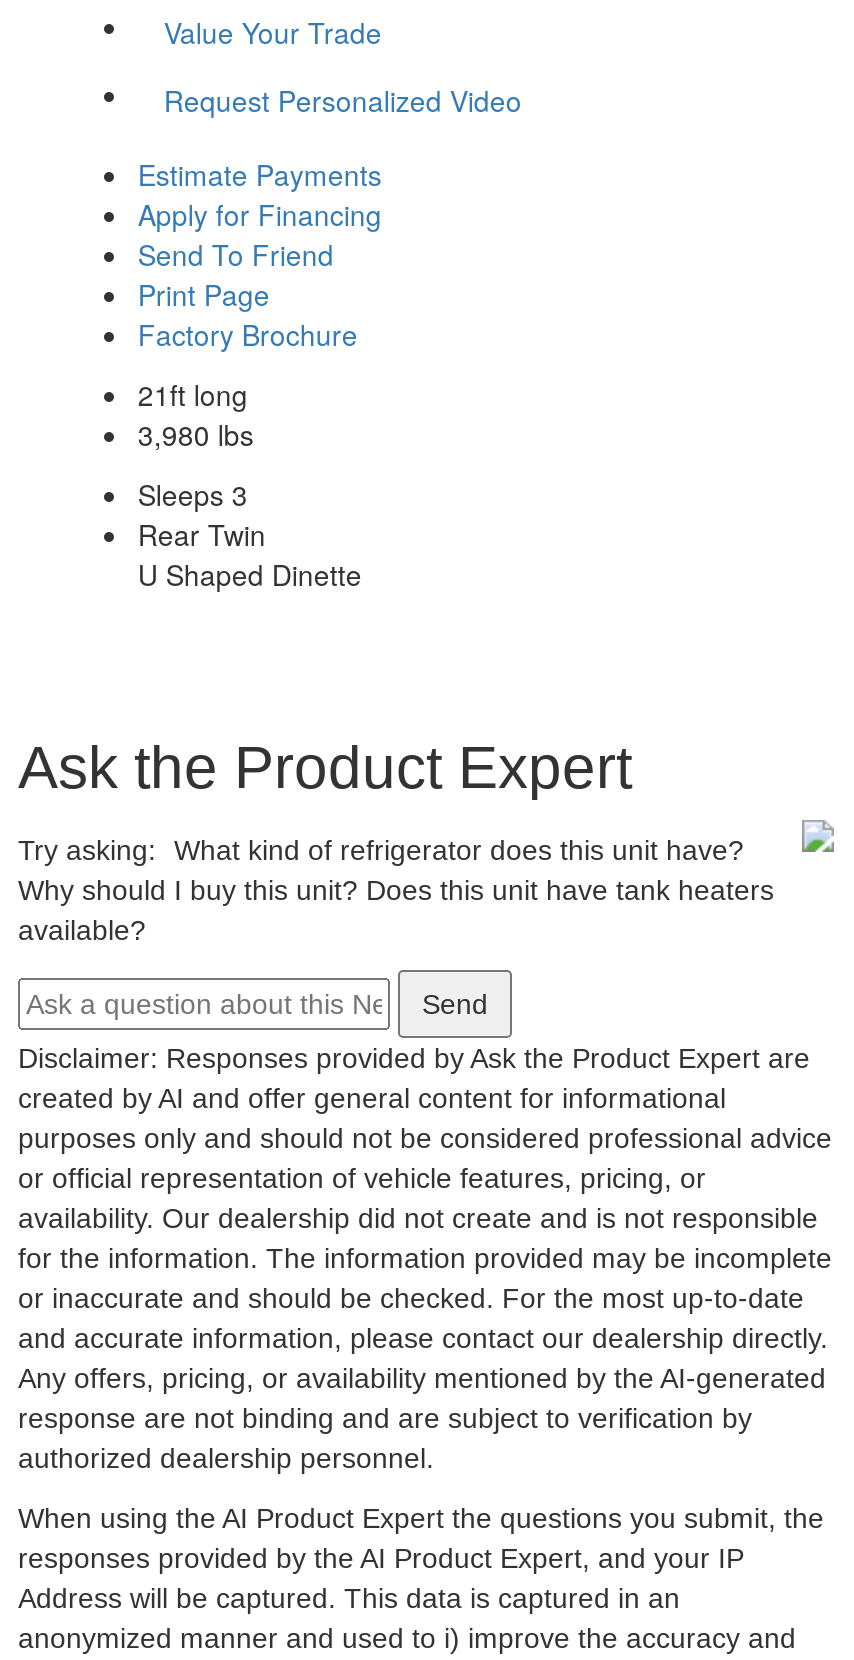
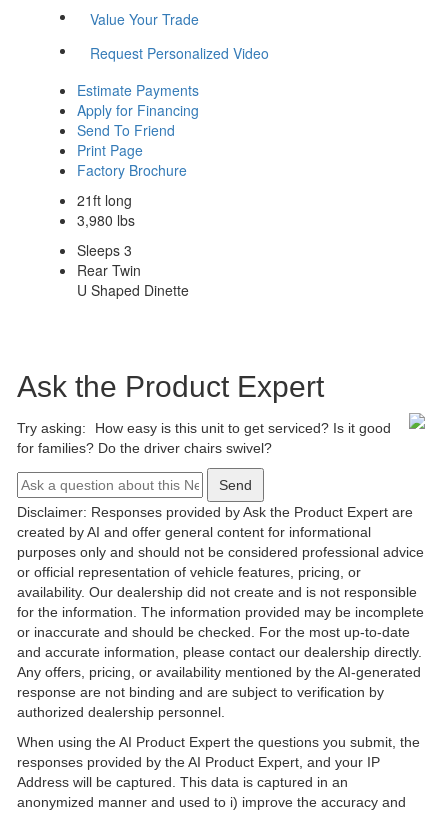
- Try asking: What kind of refrigerator does this unit have?
- Why should I buy this unit? Does this unit have tank heaters
- available?
+ Try asking: How easy is this unit to get serviced? Is it good
+ for families? Do the driver chairs swivel?
